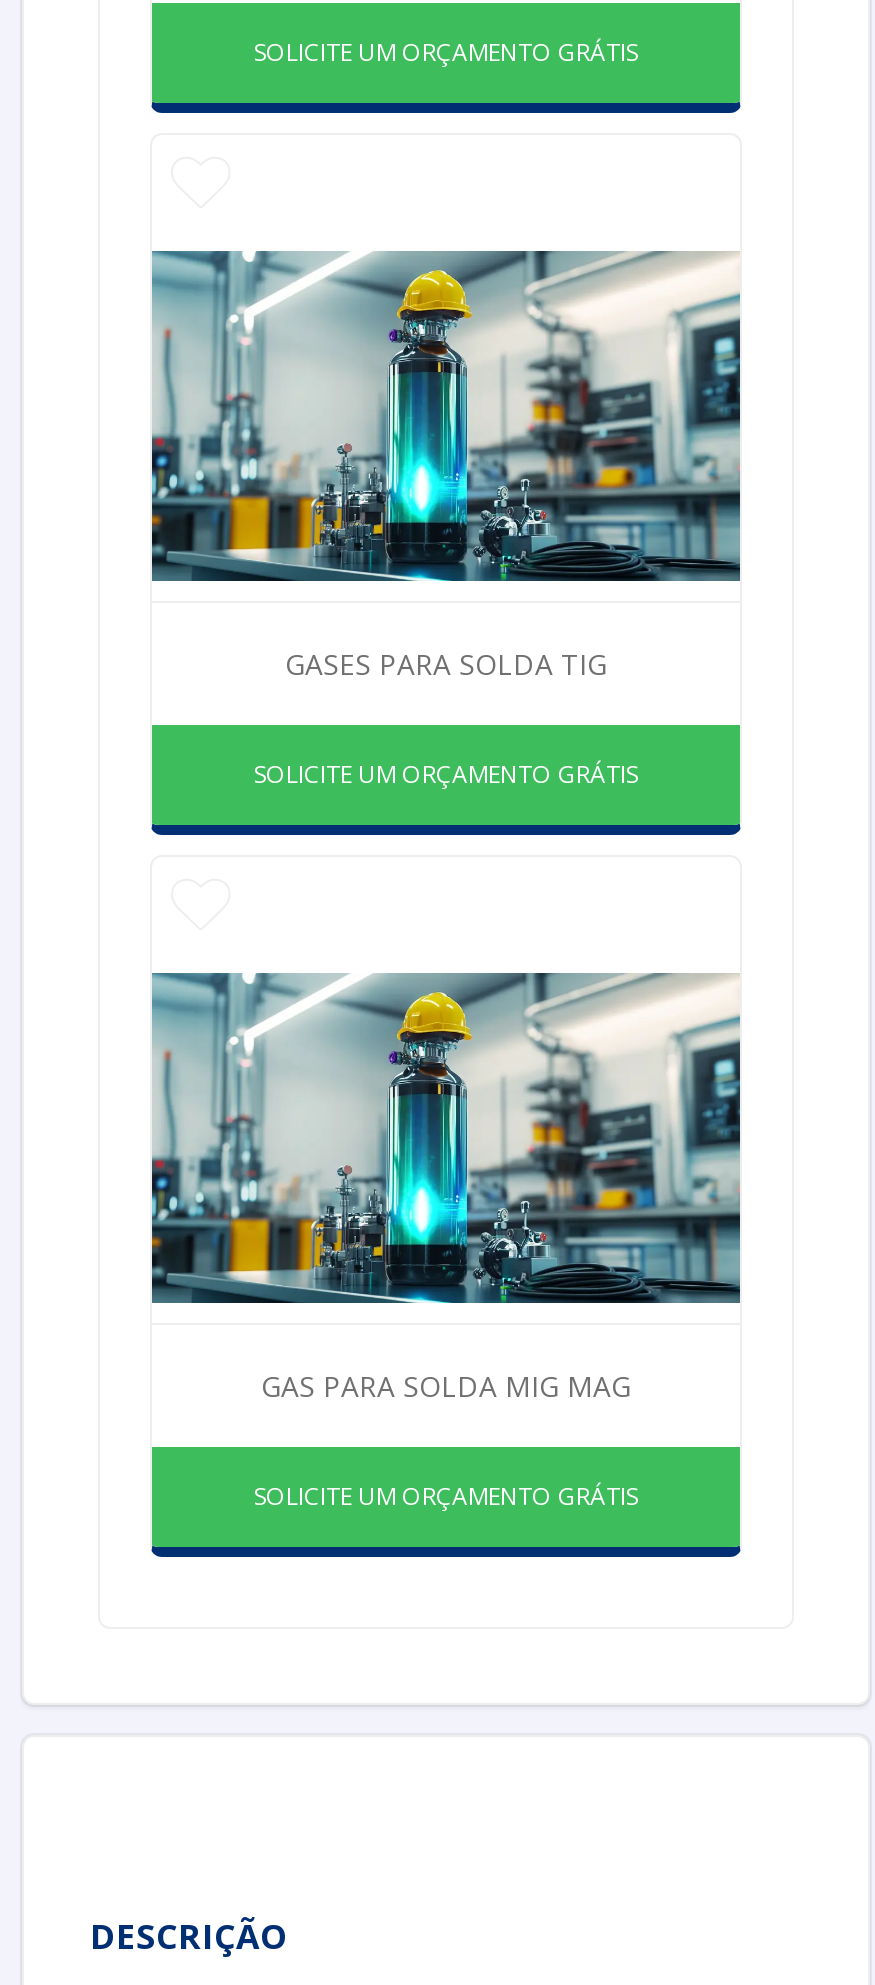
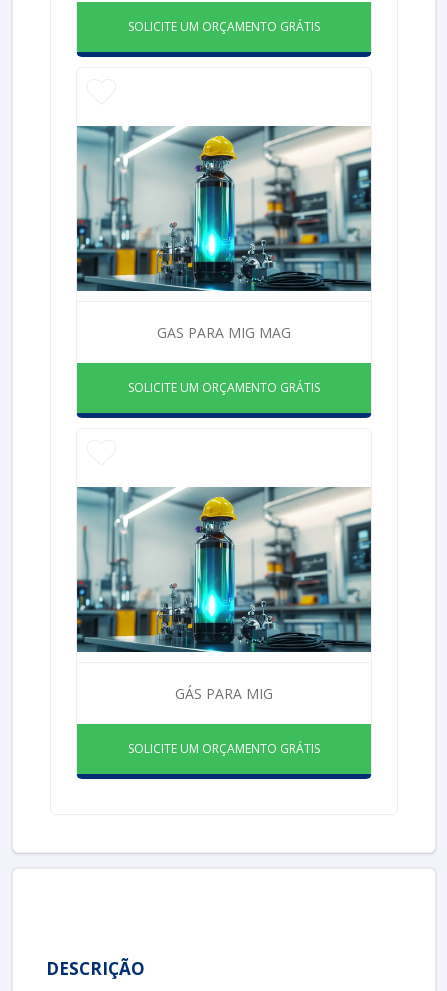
- GASES PARA SOLDA TIG
+ GAS PARA MIG MAG

- GAS PARA SOLDA MIG MAG
+ GÁS PARA MIG
